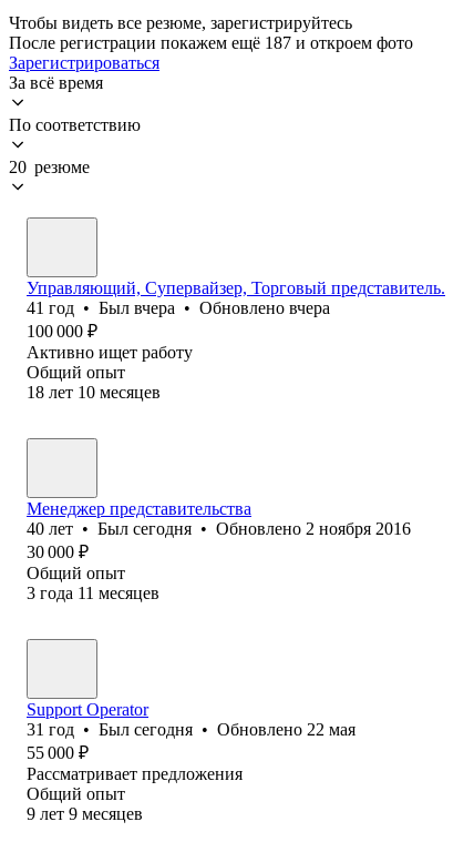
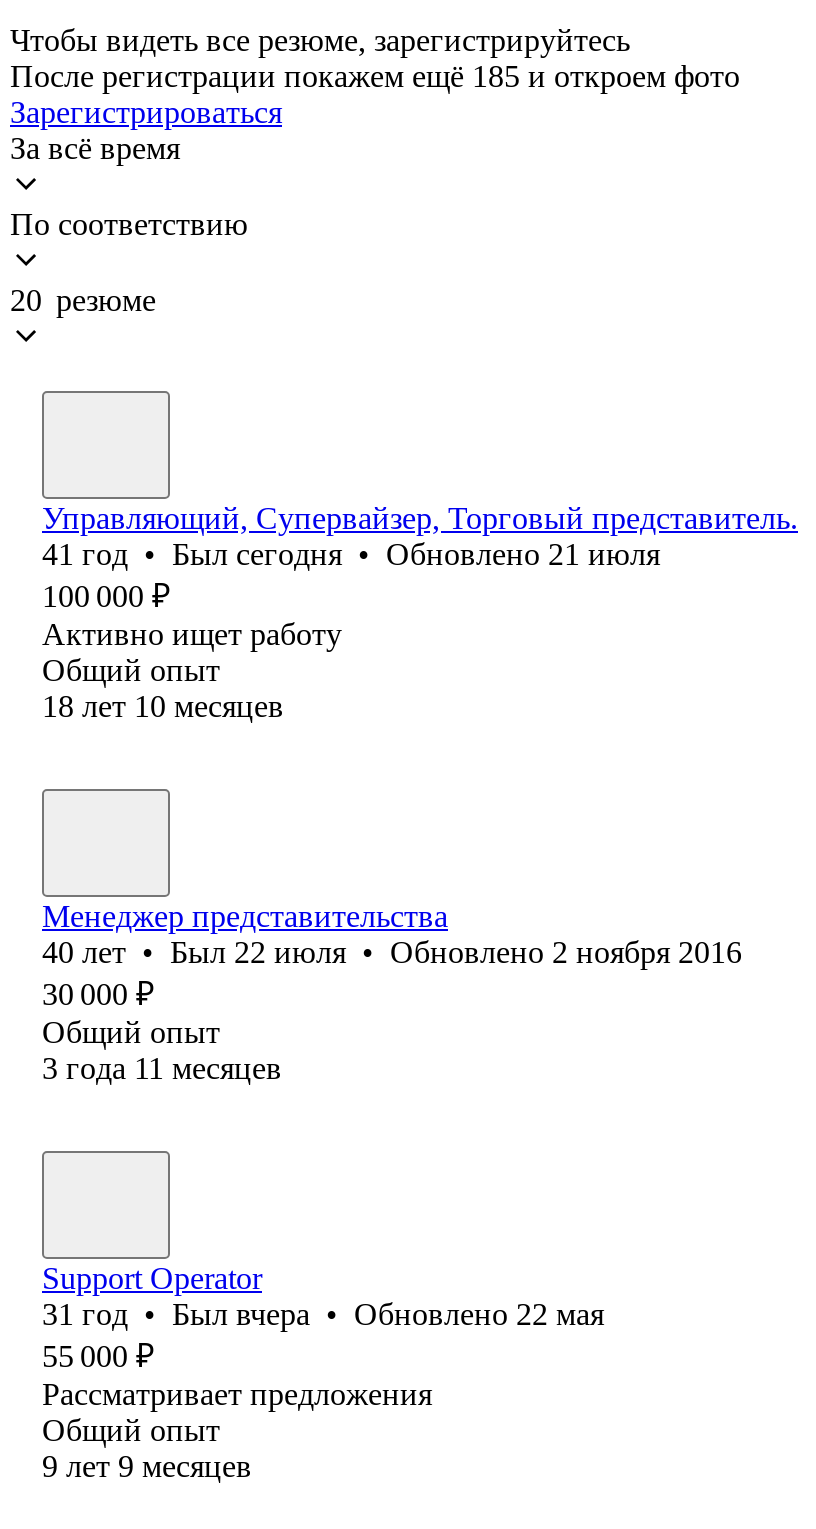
- После регистрации покажем ещё 187 и откроем фото
+ После регистрации покажем ещё 185 и откроем фото

- 41 год • Был вчера • Обновлено вчера
+ 41 год • Был сегодня • Обновлено 21 июля

- 40 лет • Был сегодня • Обновлено 2 ноября 2016
+ 40 лет • Был 22 июля • Обновлено 2 ноября 2016

- 31 год • Был сегодня • Обновлено 22 мая
+ 31 год • Был вчера • Обновлено 22 мая
